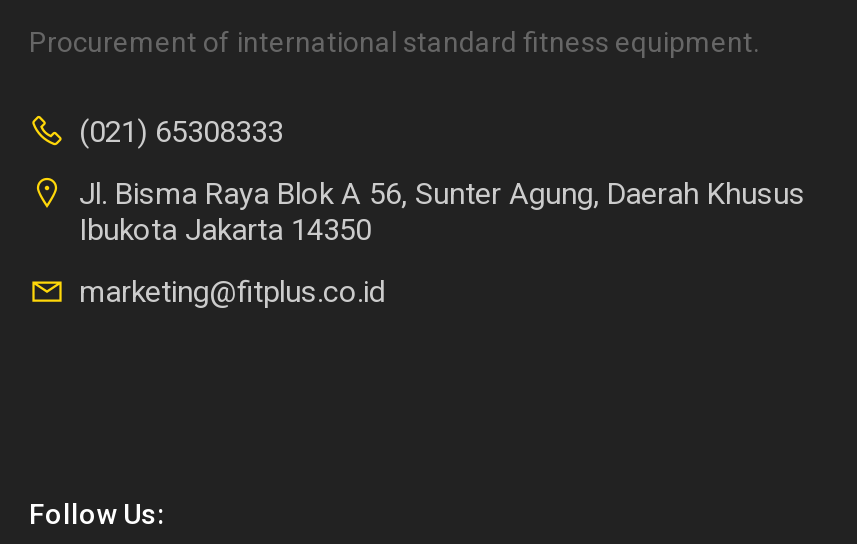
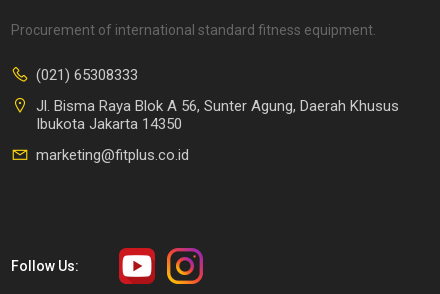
+ [image]

+ [image]
